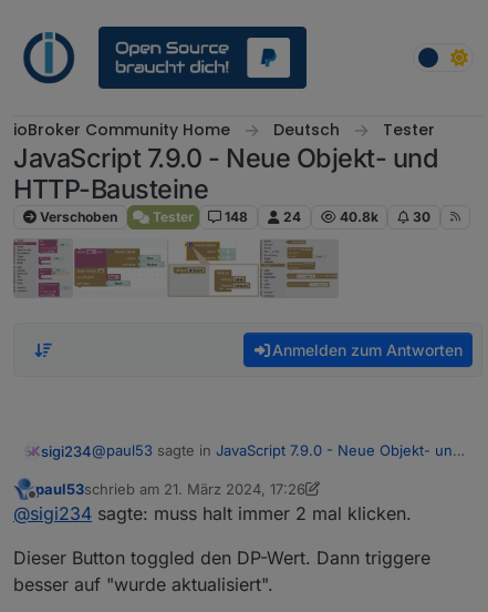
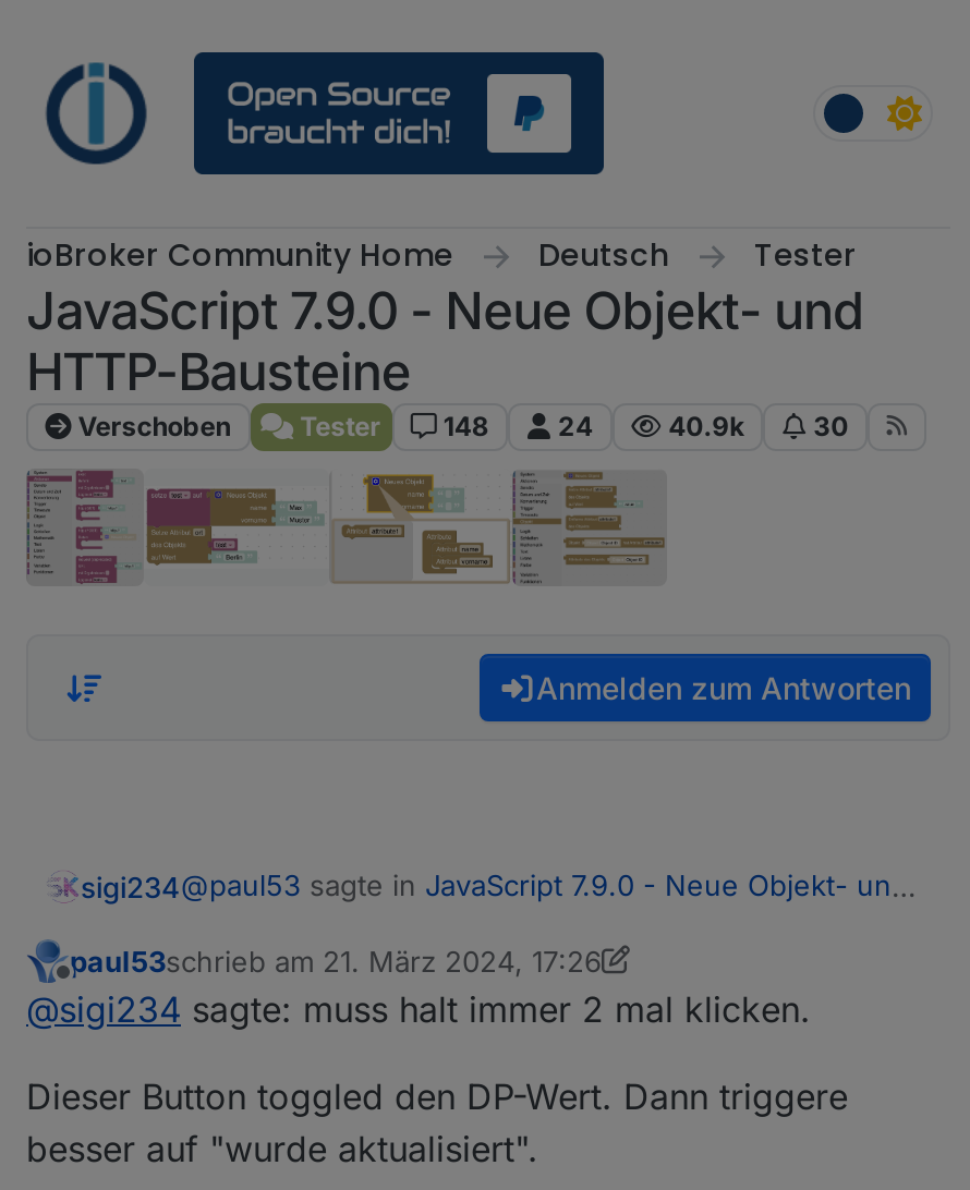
- 40.8k
+ 40.9k
